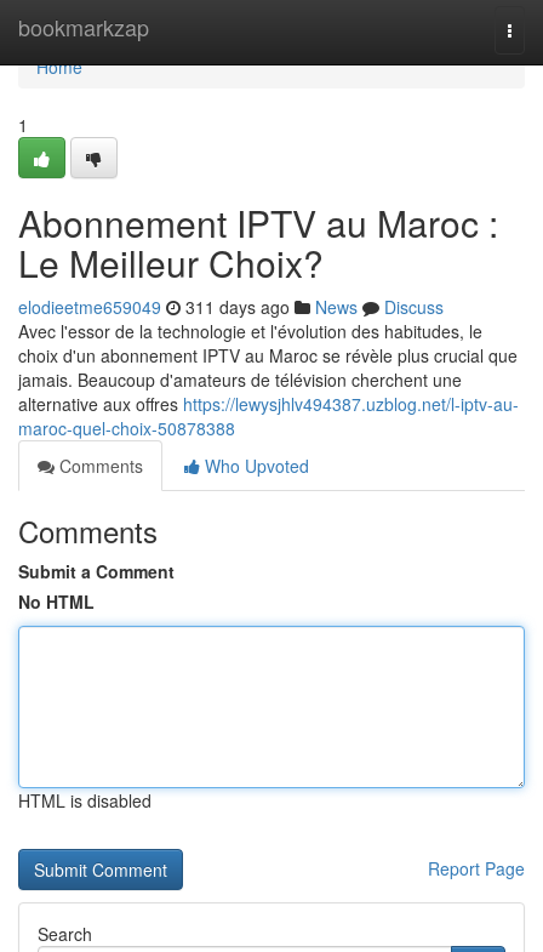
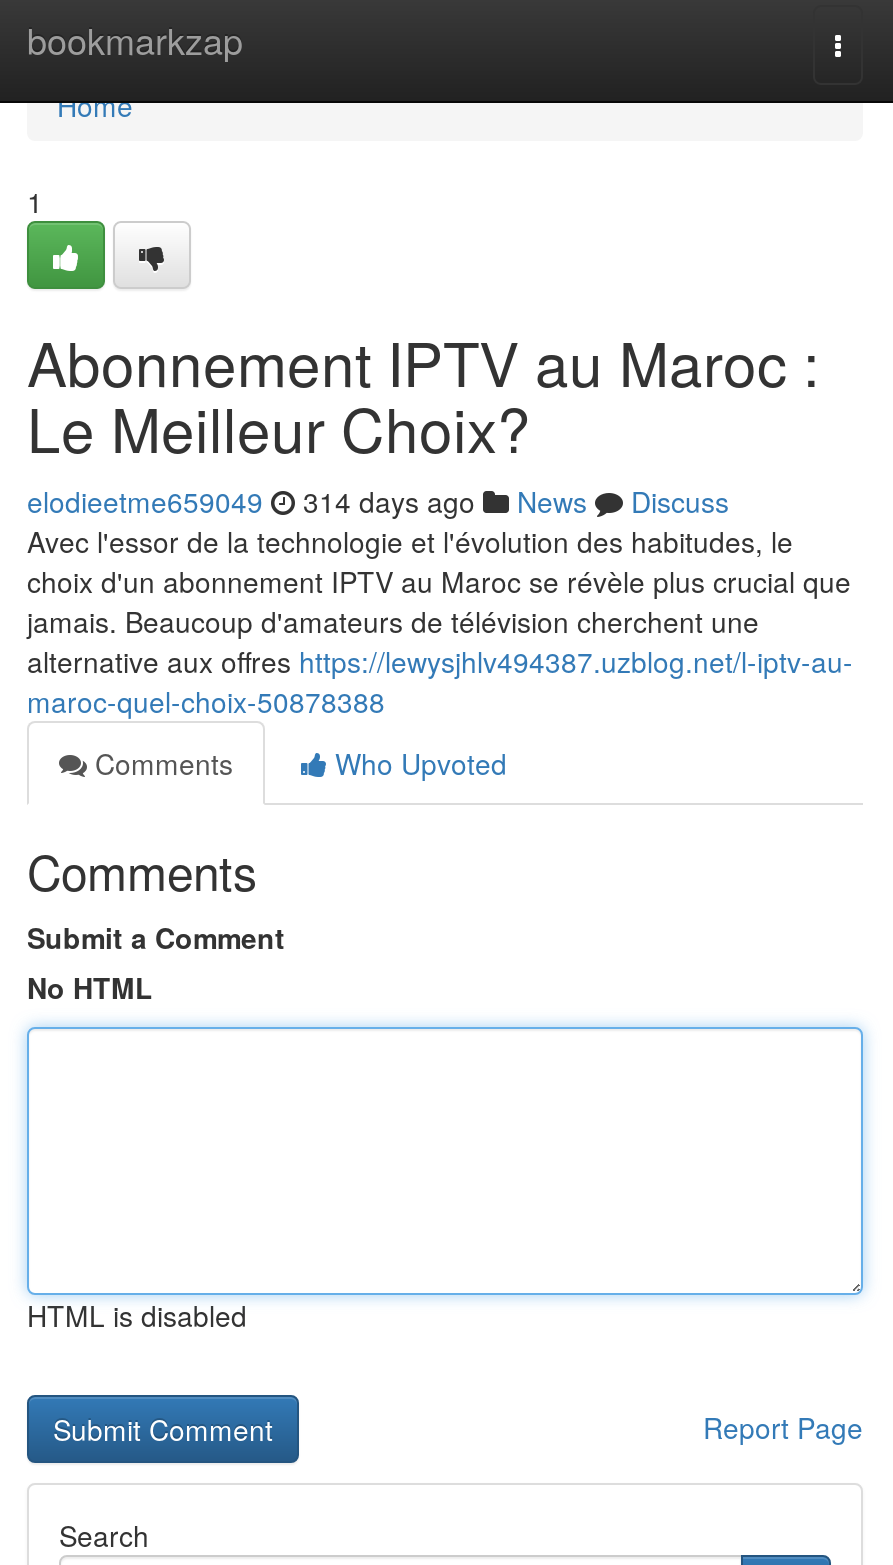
- elodieetme659049 311 days ago News Discuss
+ elodieetme659049 314 days ago News Discuss
